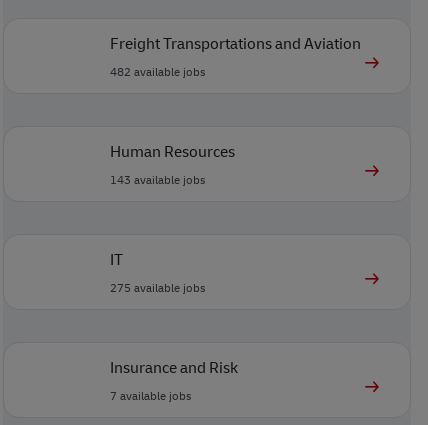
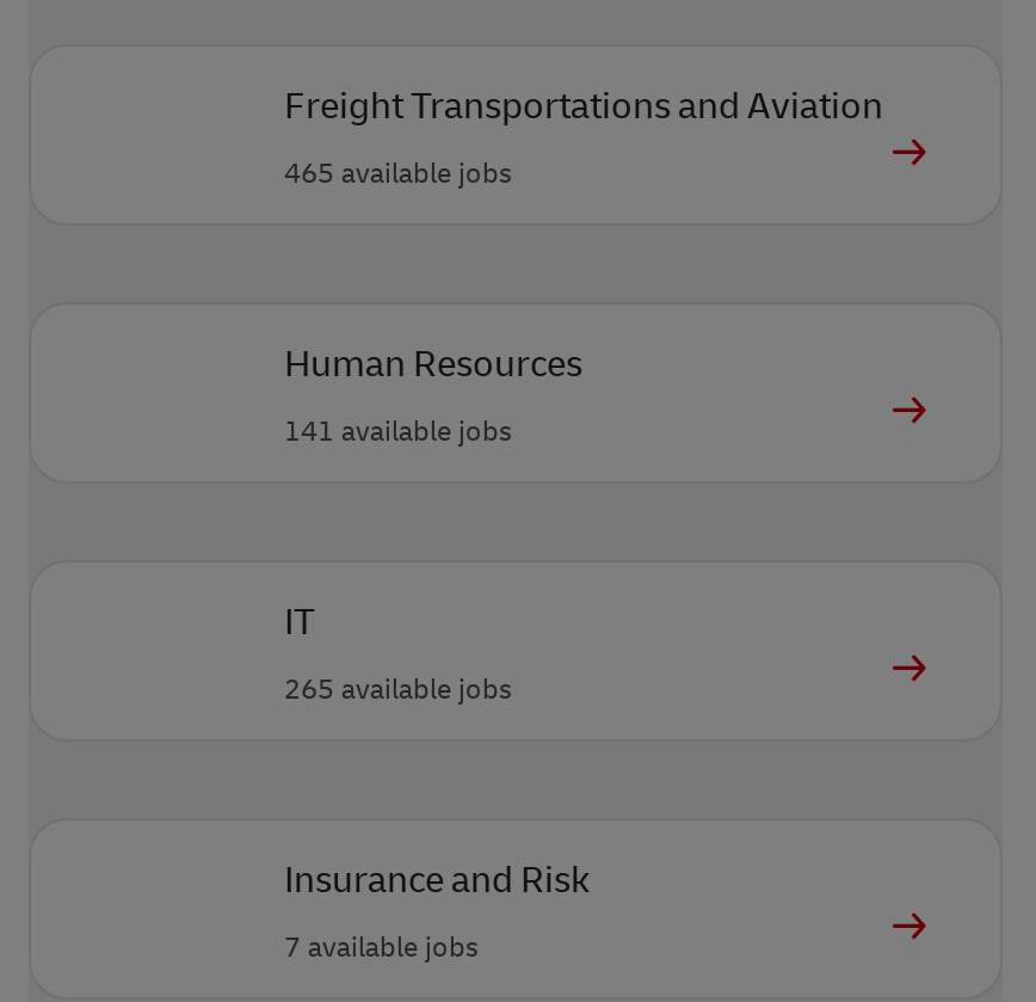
- 482 available jobs
+ 465 available jobs

- 143 available jobs
+ 141 available jobs

- 275 available jobs
+ 265 available jobs
